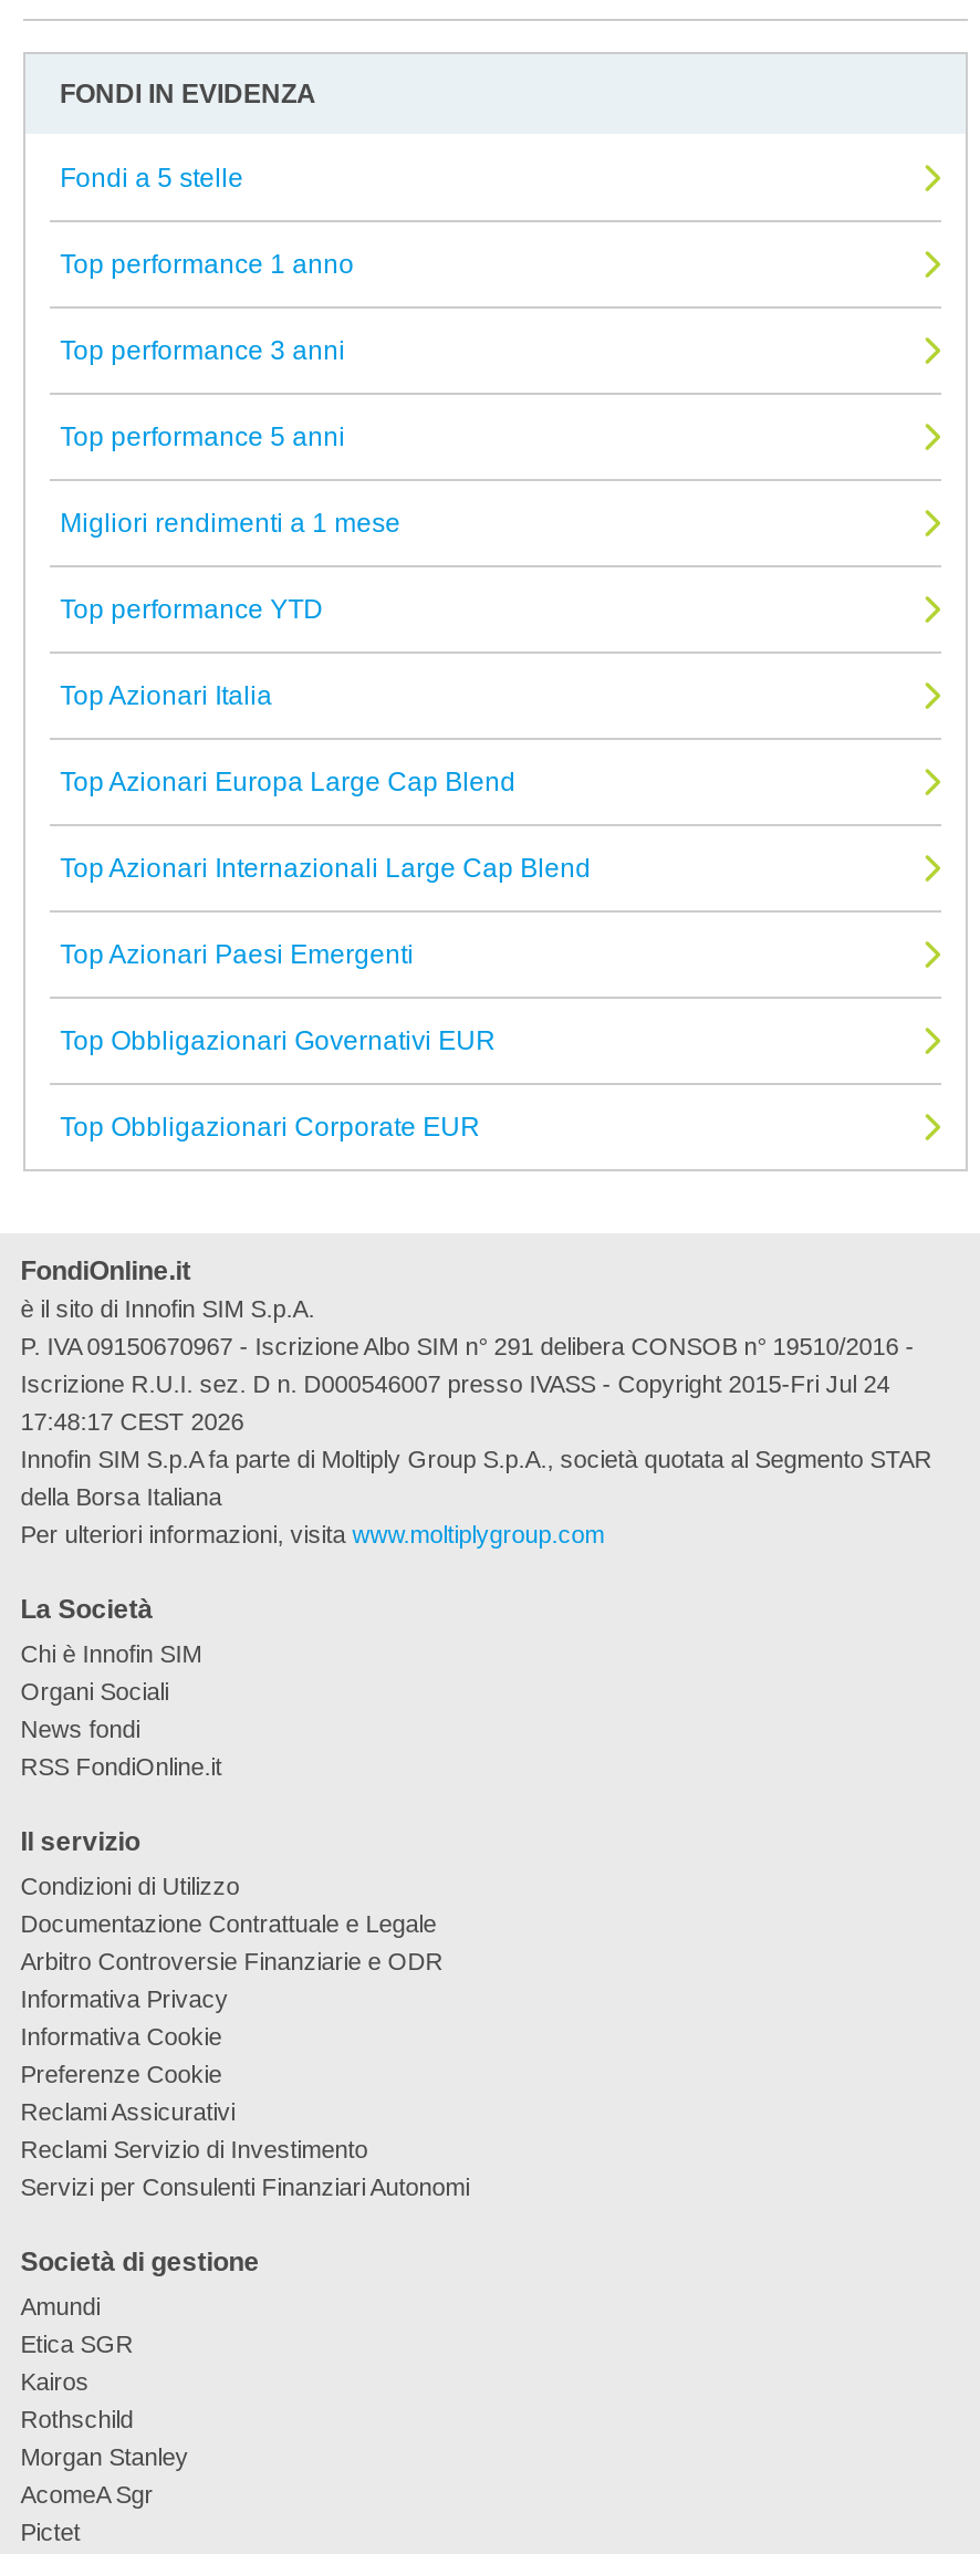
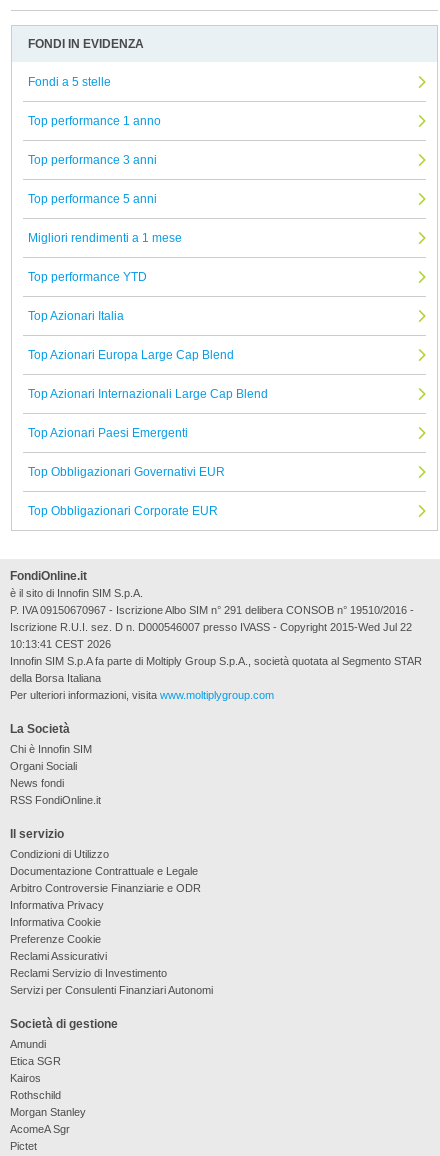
- Iscrizione R.U.I. sez. D n. D000546007 presso IVASS - Copyright 2015-Fri Jul 24
+ Iscrizione R.U.I. sez. D n. D000546007 presso IVASS - Copyright 2015-Wed Jul 22

- 17:48:17 CEST 2026
+ 10:13:41 CEST 2026
